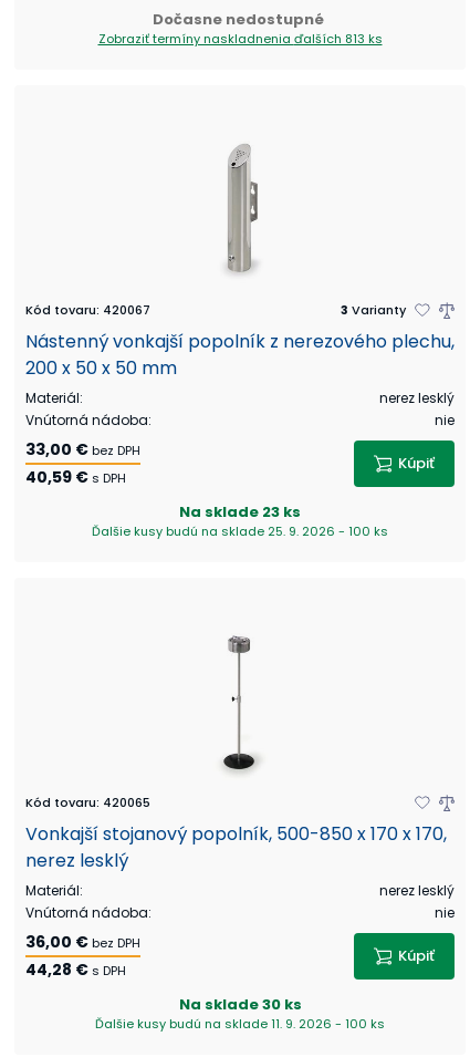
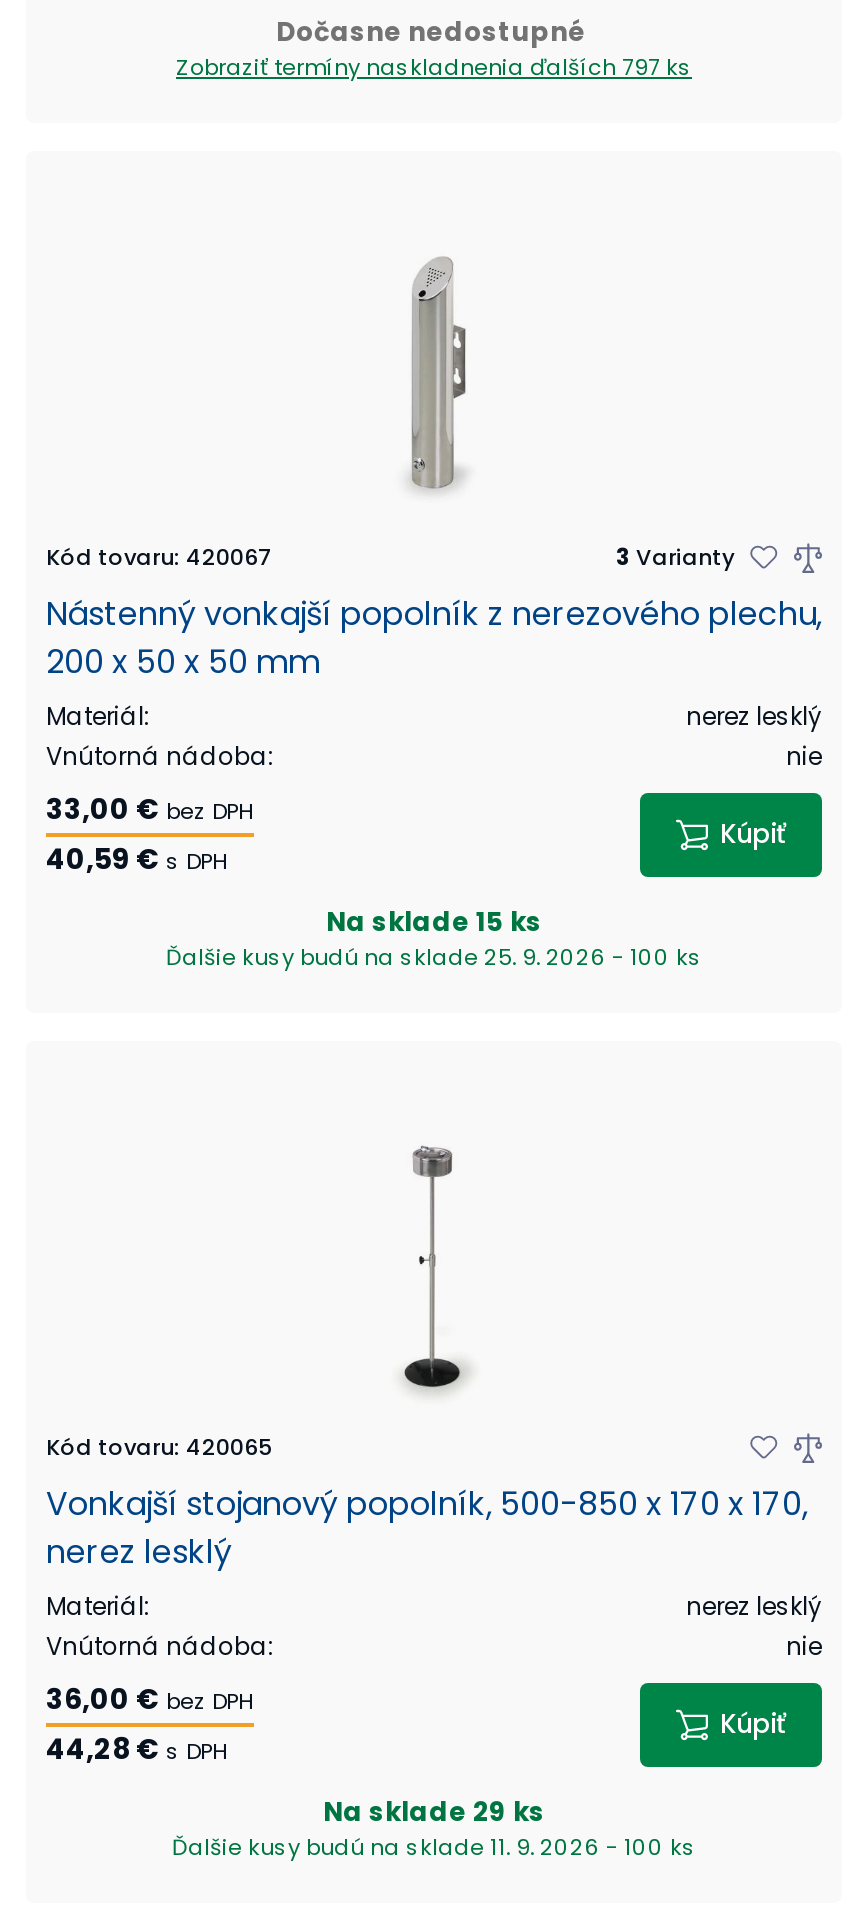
- Zobraziť termíny naskladnenia ďalších 813 ks
+ Zobraziť termíny naskladnenia ďalších 797 ks

- Na sklade 23 ks
+ Na sklade 15 ks

- Na sklade 30 ks
+ Na sklade 29 ks
